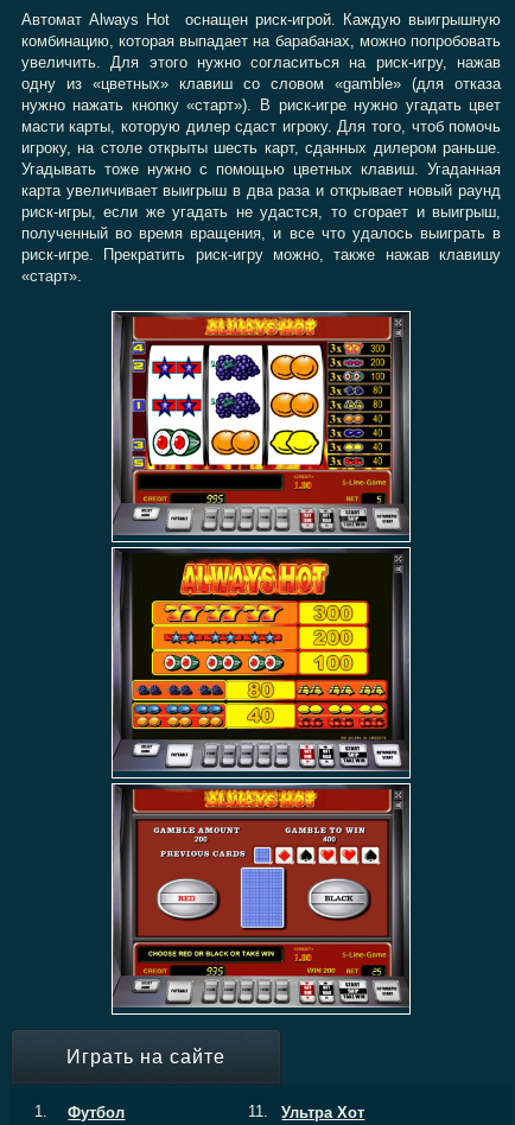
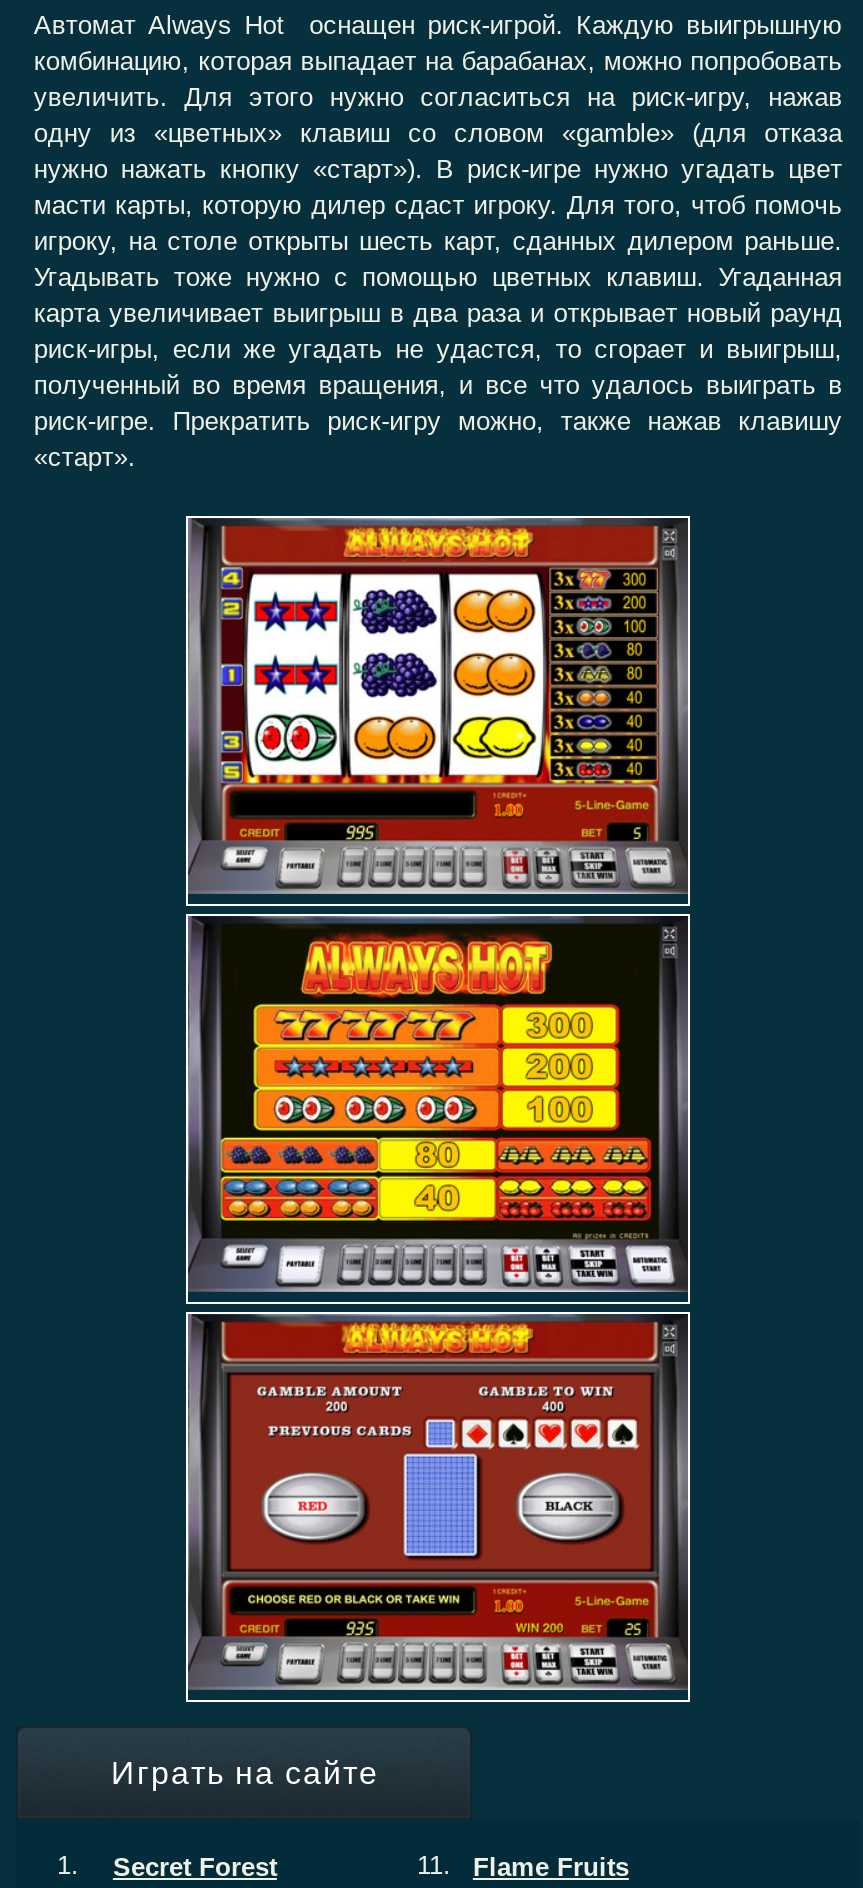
- Футбол
+ Secret Forest

- Ультра Хот
+ Flame Fruits
